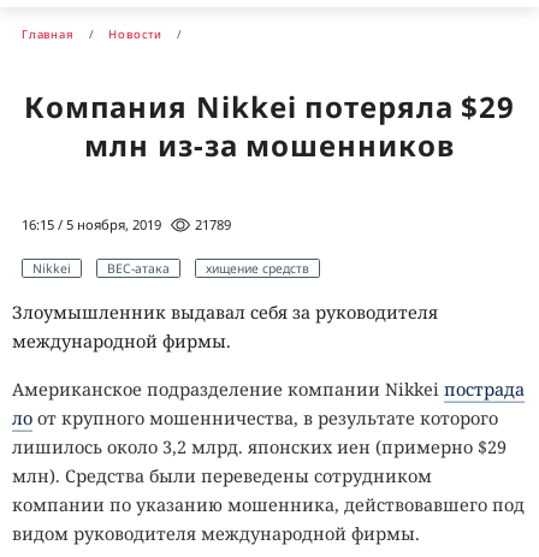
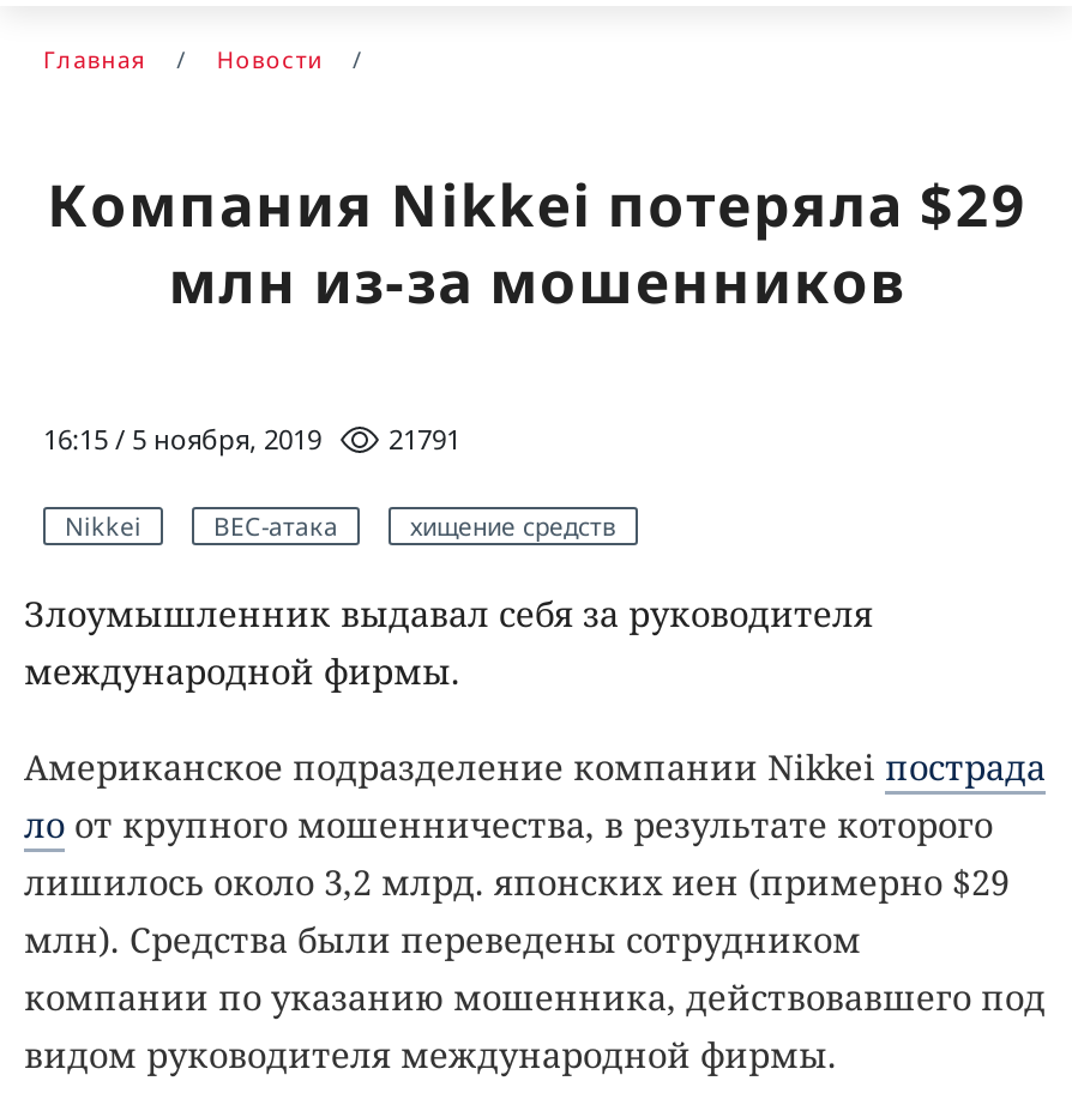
- 16:15 / 5 ноября, 2019 21789
+ 16:15 / 5 ноября, 2019 21791
